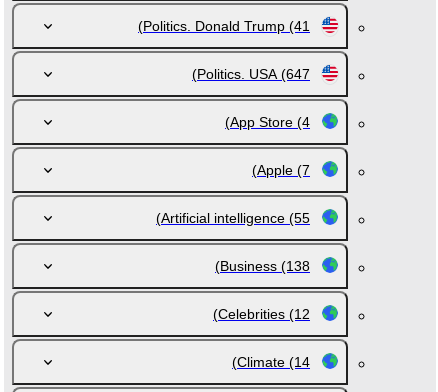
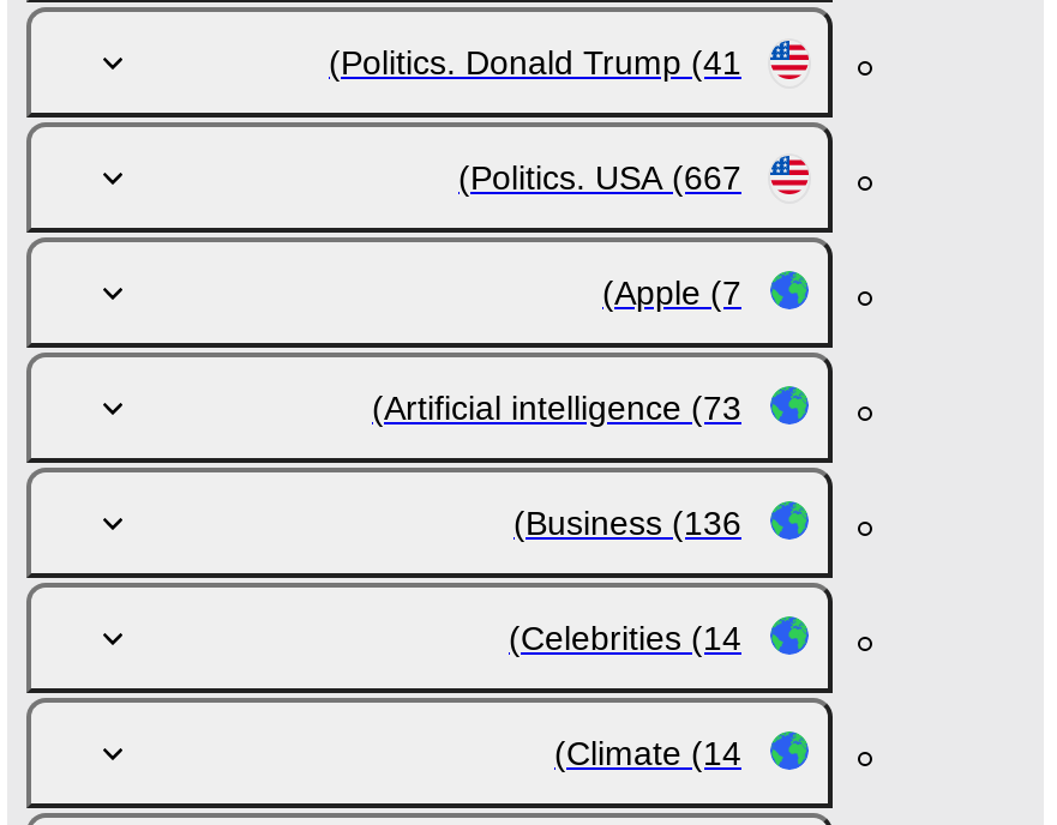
- Politics. USA (647)
- App Store (4)
+ Politics. USA (667)

- Artificial intelligence (55)
+ Artificial intelligence (73)

- Business (138)
+ Business (136)

- Celebrities (12)
+ Celebrities (14)
